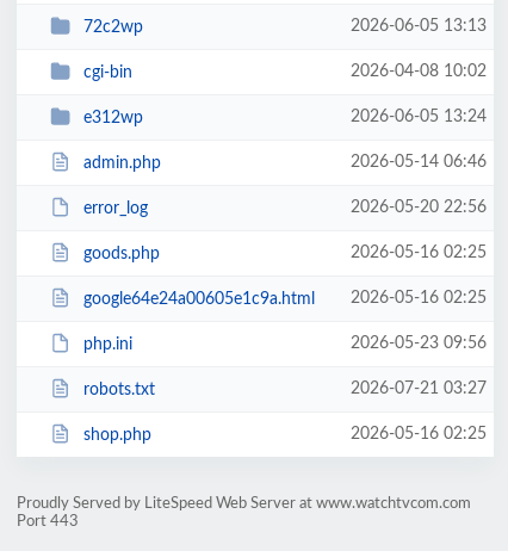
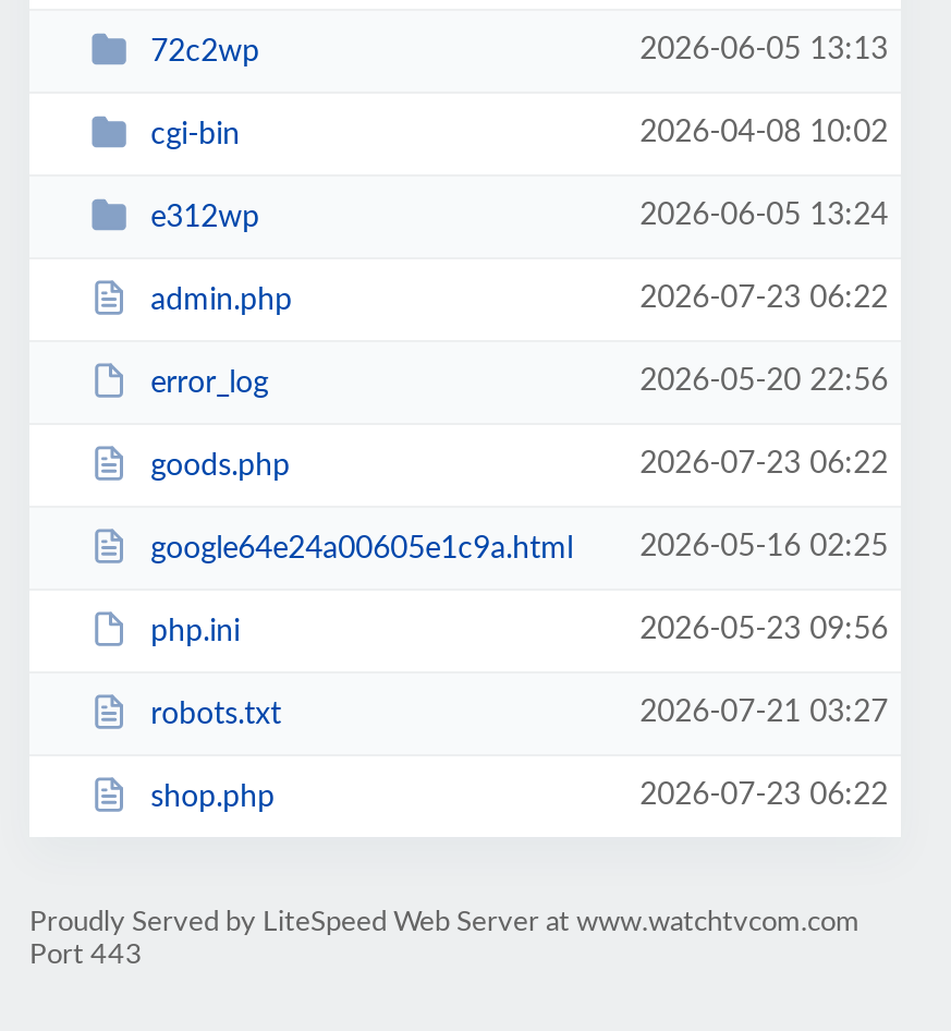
- 2026-05-14 06:46
+ 2026-07-23 06:22

- 2026-05-16 02:25
+ 2026-07-23 06:22

- 2026-05-16 02:25
+ 2026-07-23 06:22
